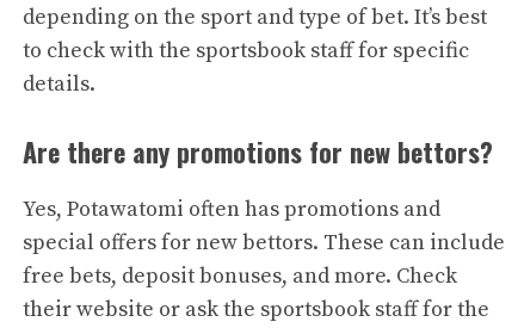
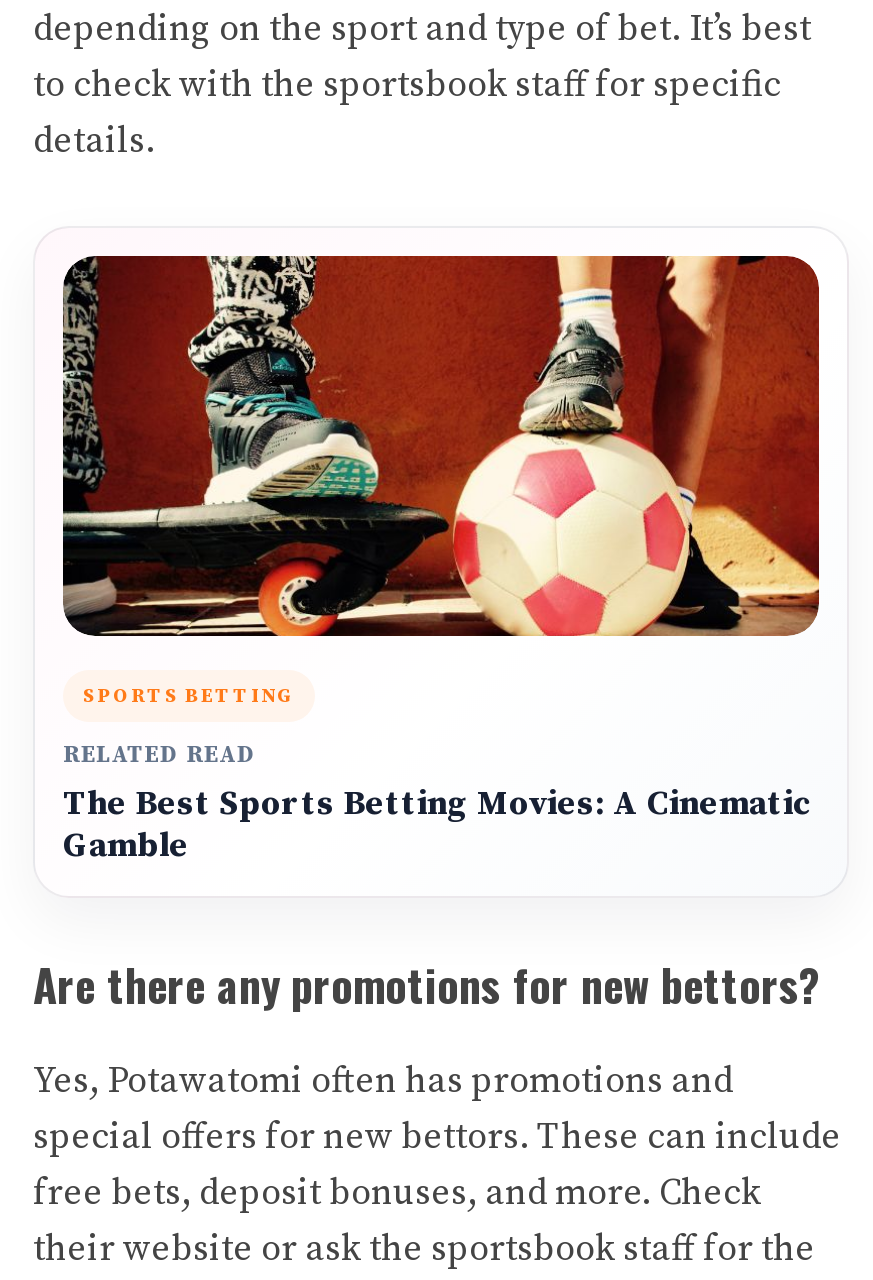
+ [image]
+ SPORTS BETTING
+ RELATED READ
+ The Best Sports Betting Movies: A Cinematic
+ Gamble
